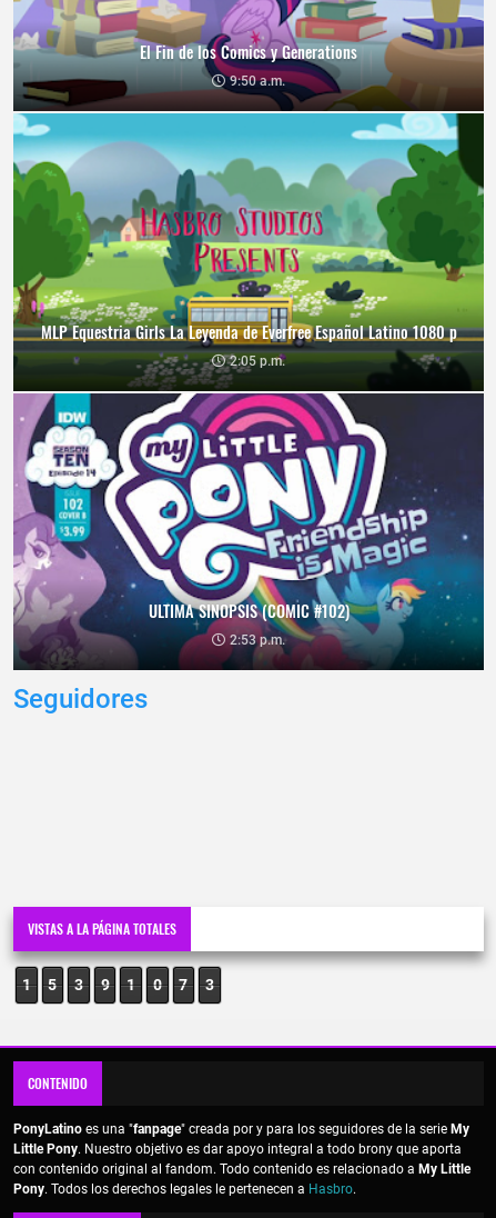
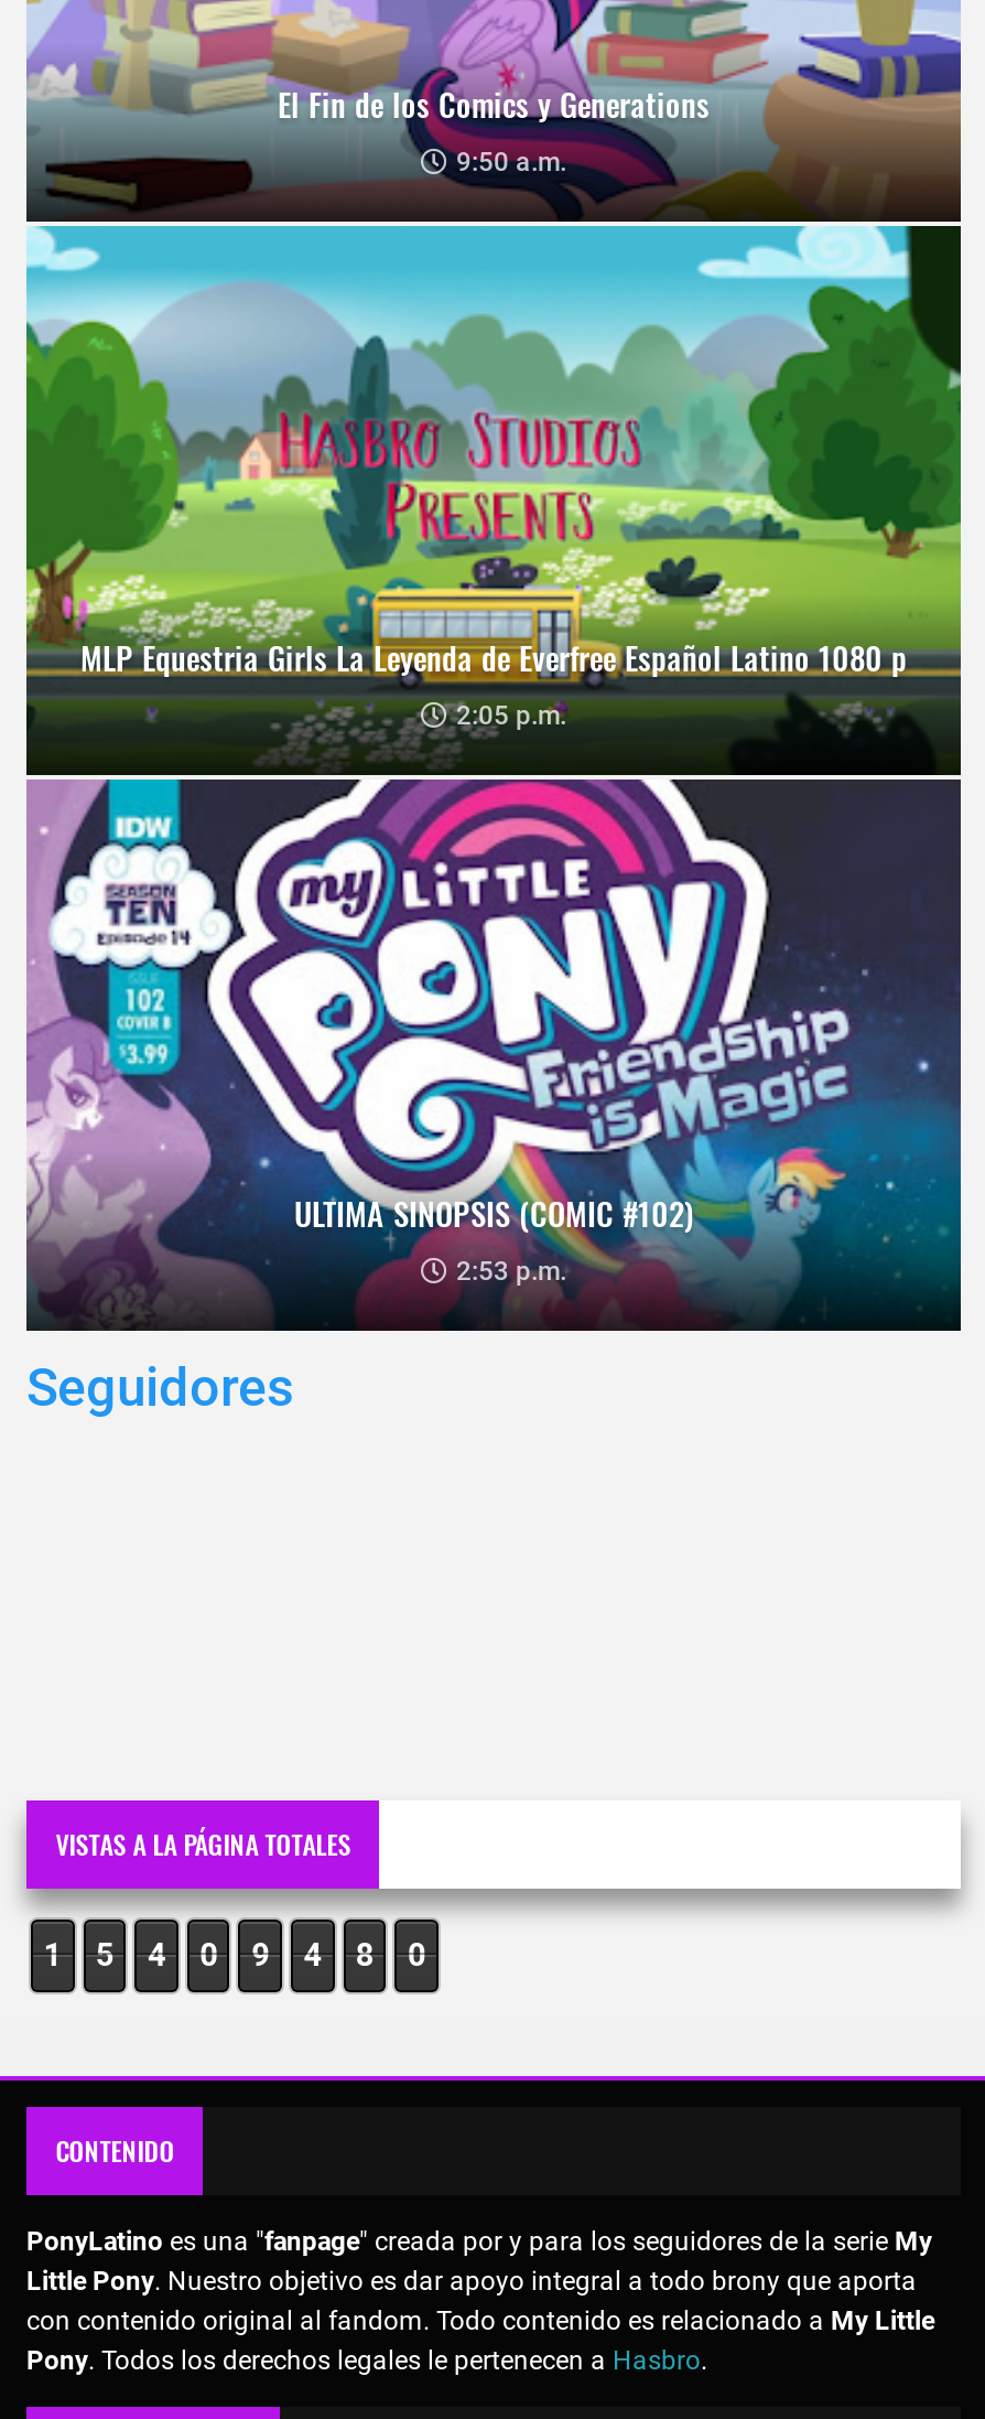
- 3
+ 4
+ 0

- 1
+ 4
+ 8

- 7
- 3
